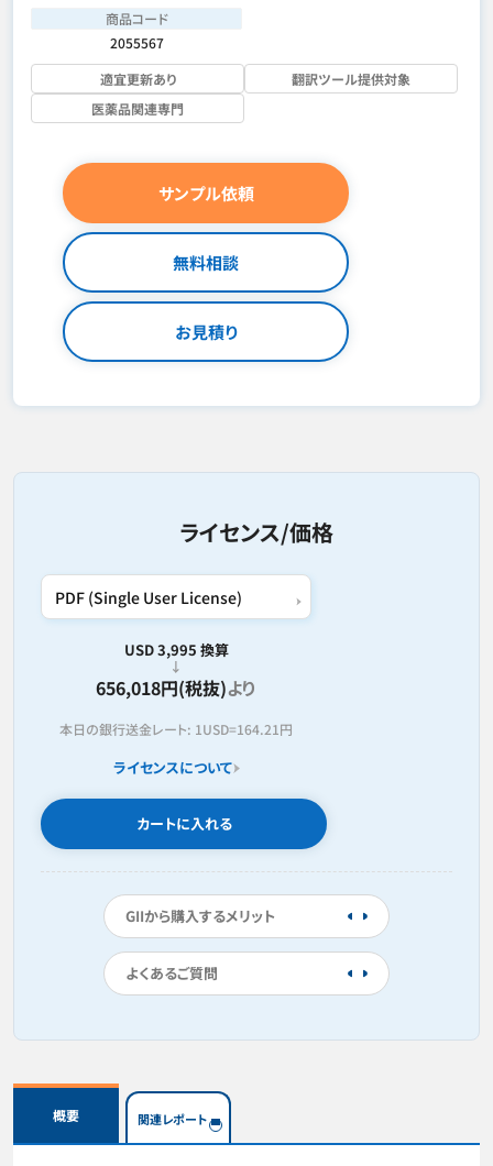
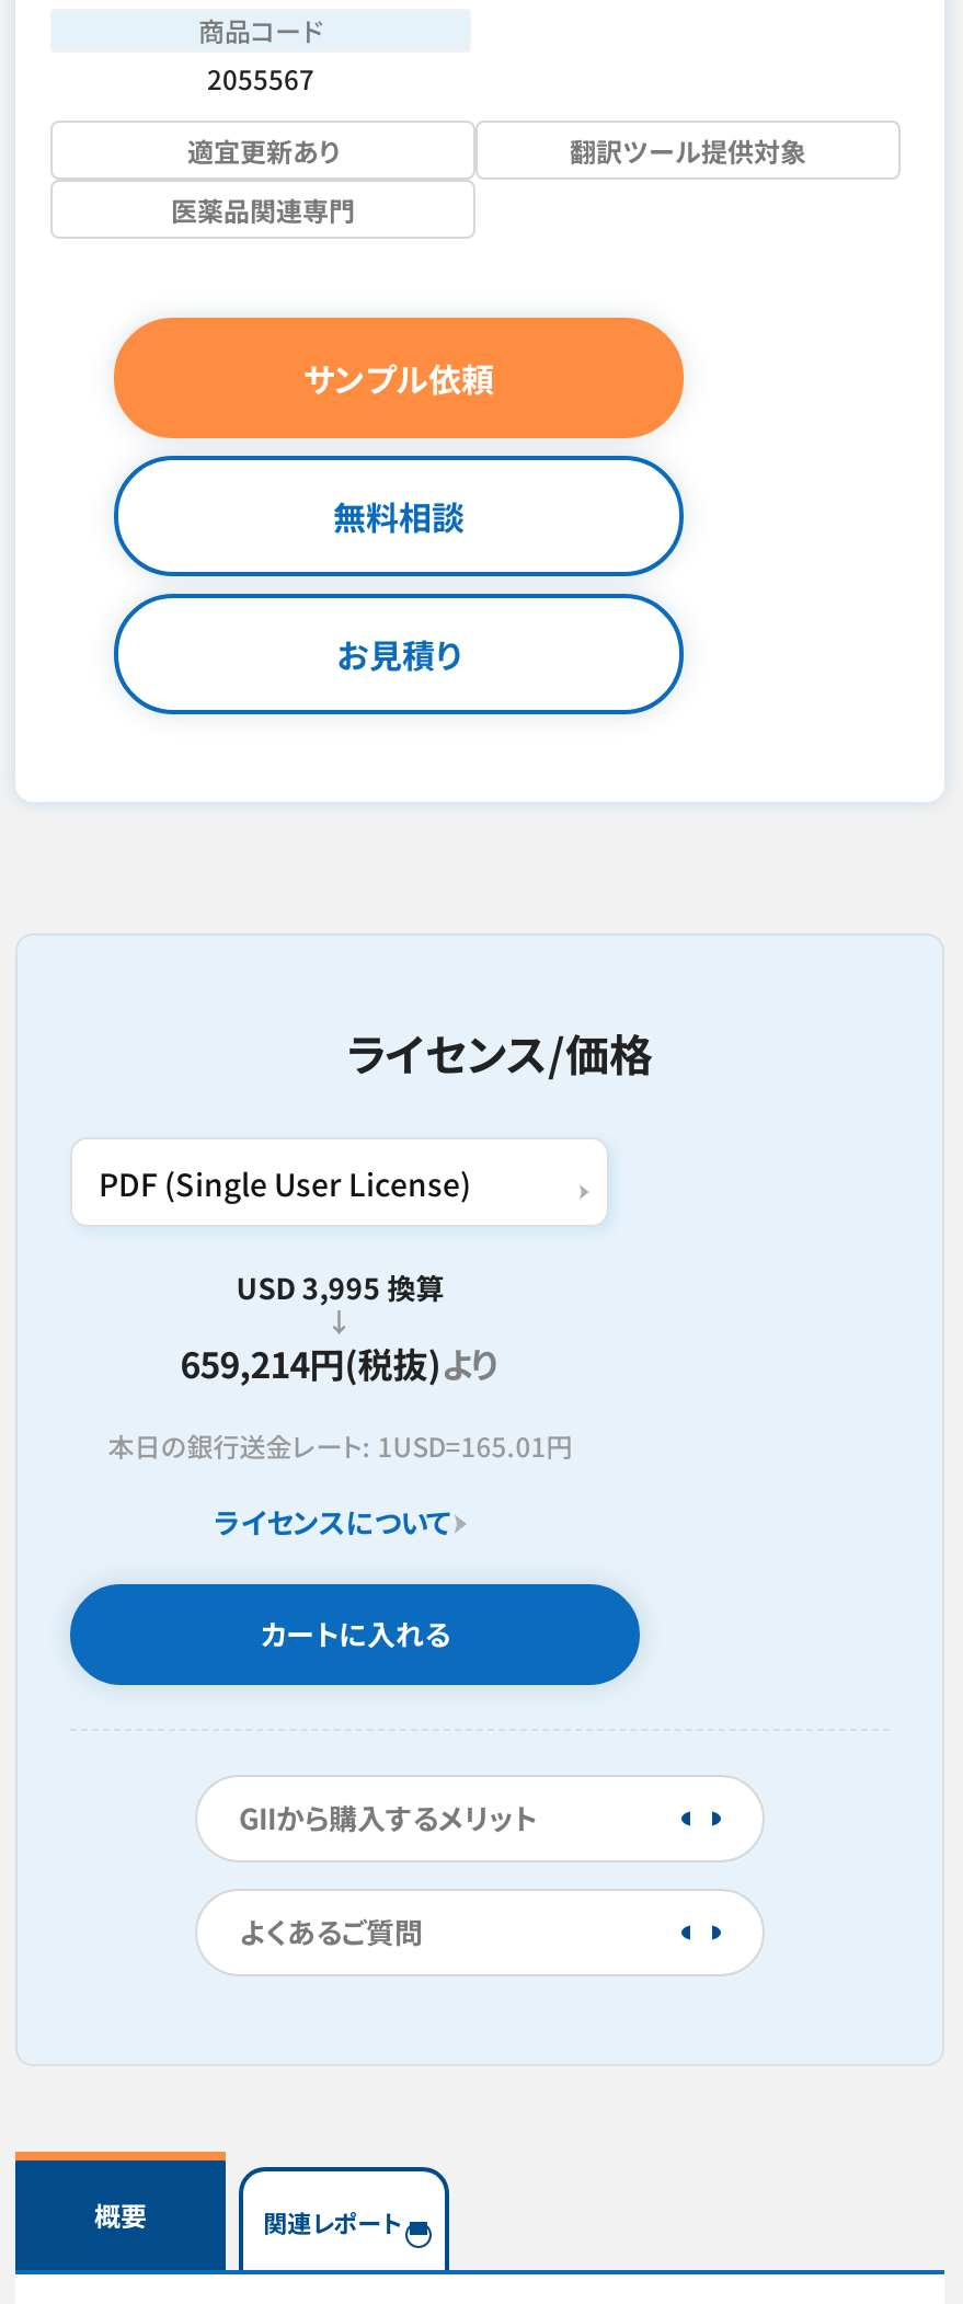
- 656,018円(税抜)より
+ 659,214円(税抜)より

- 本日の銀行送金レート: 1USD=164.21円
+ 本日の銀行送金レート: 1USD=165.01円
